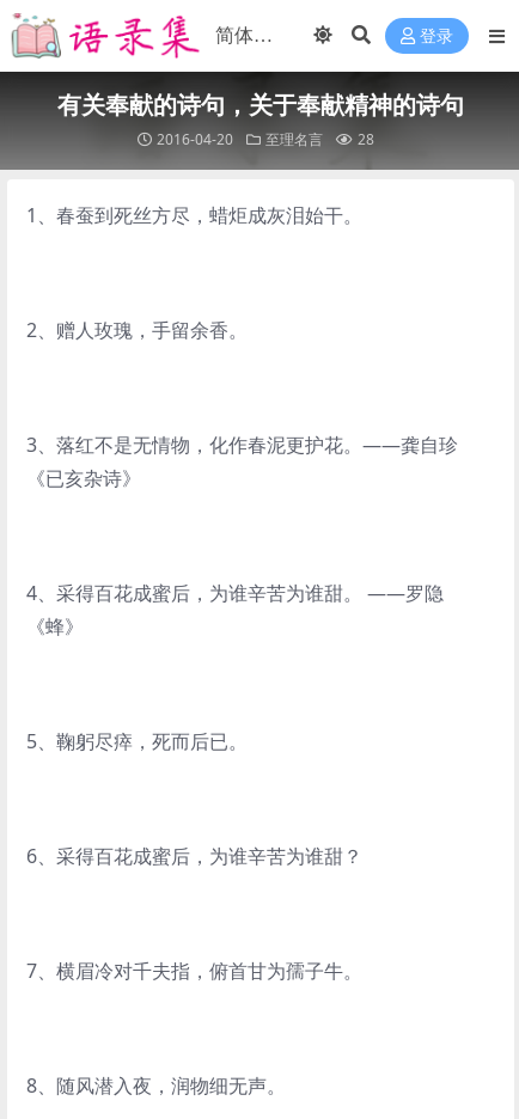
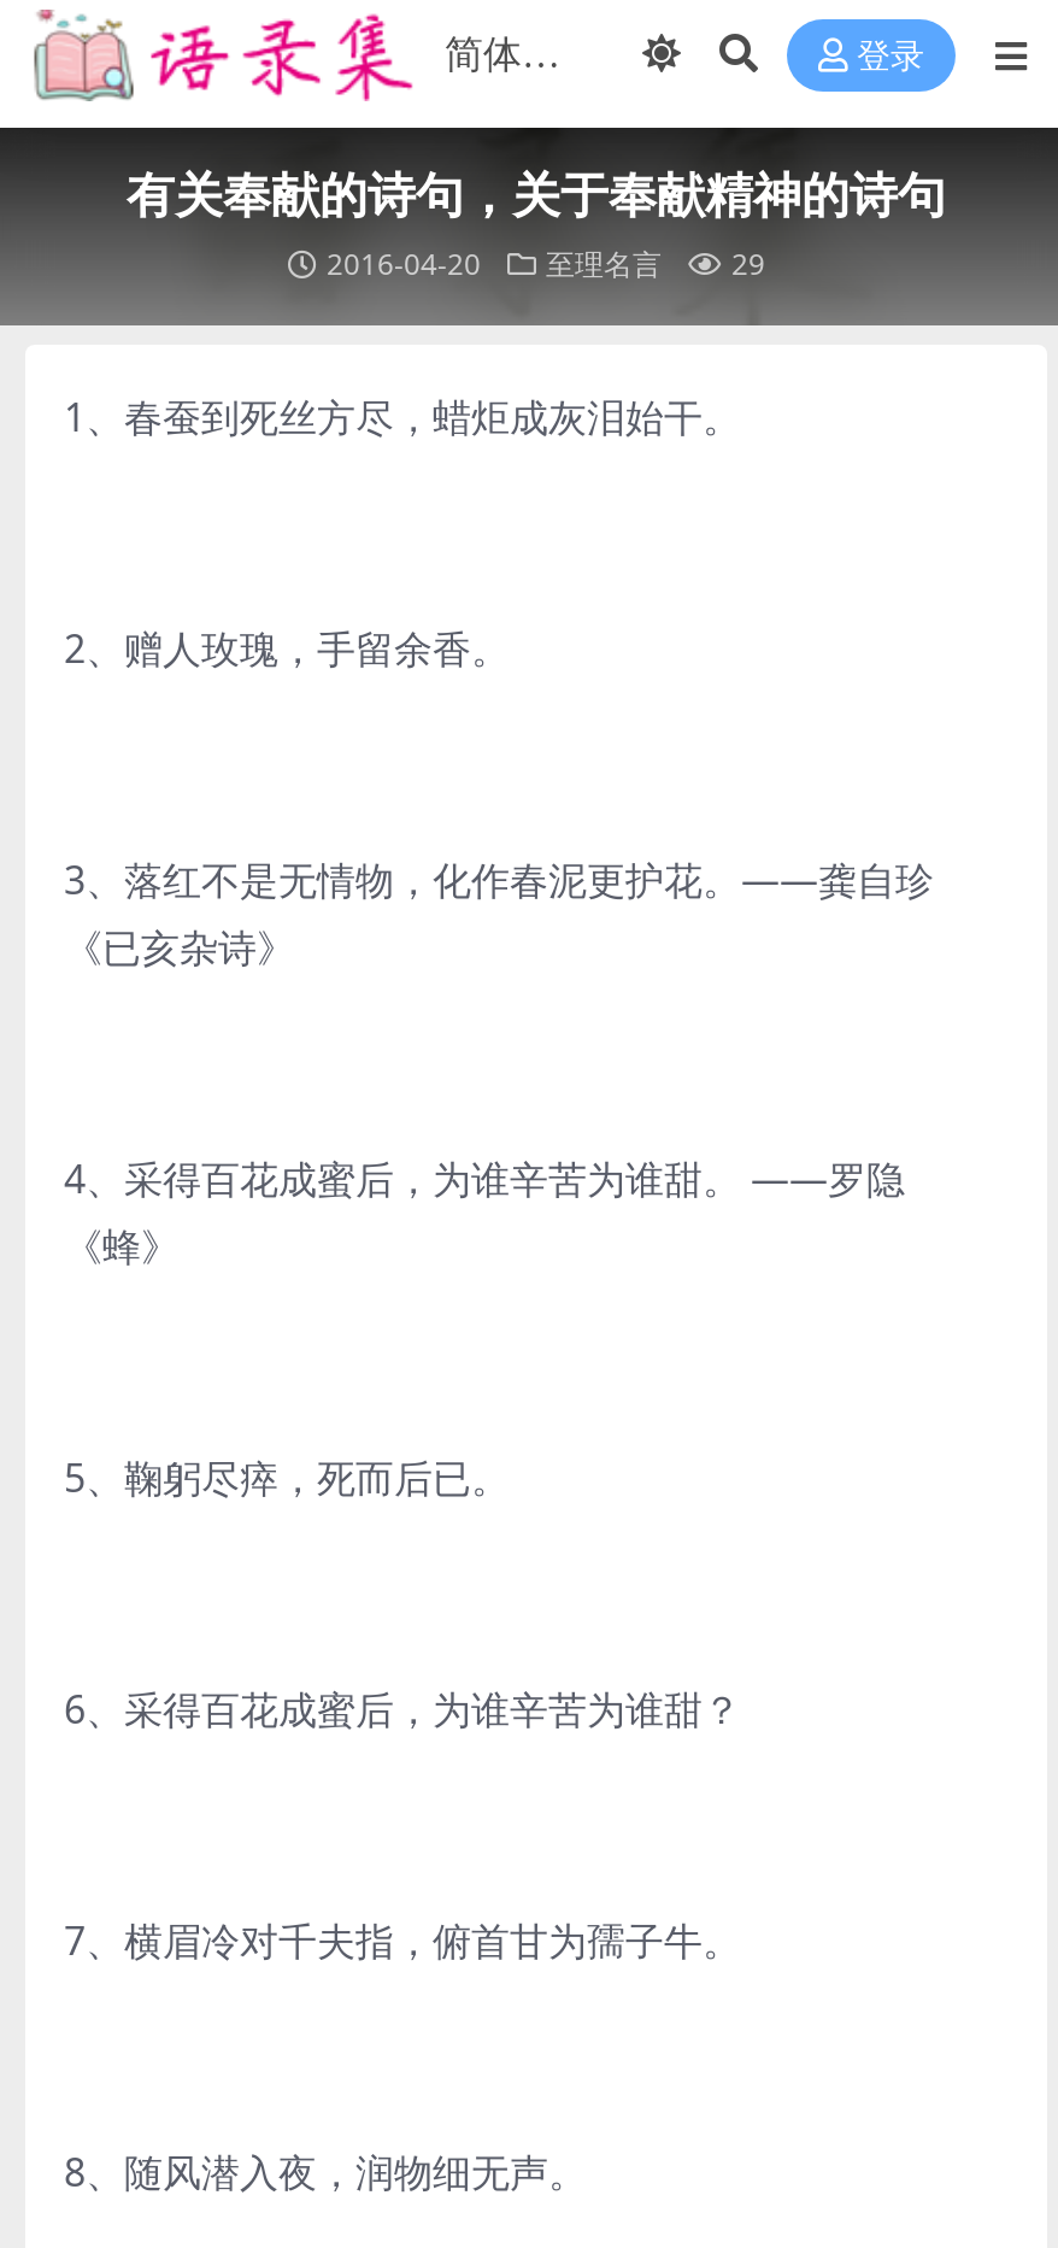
- 2016-04-20 至理名言 28
+ 2016-04-20 至理名言 29
